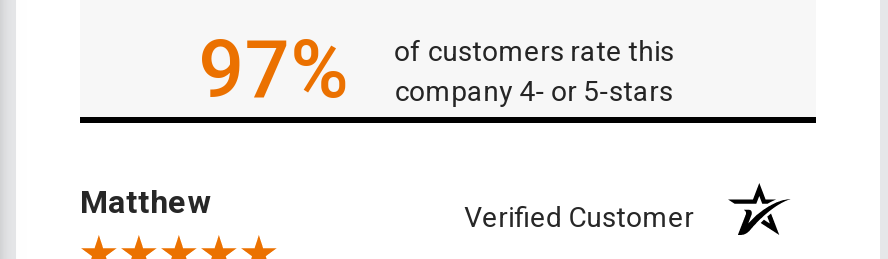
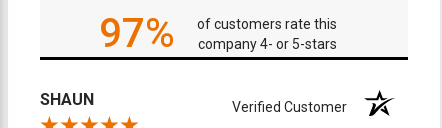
- Matthew
+ SHAUN
